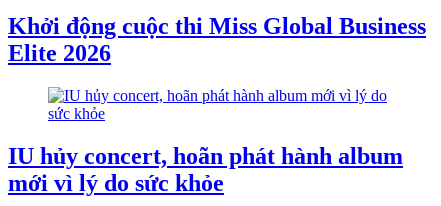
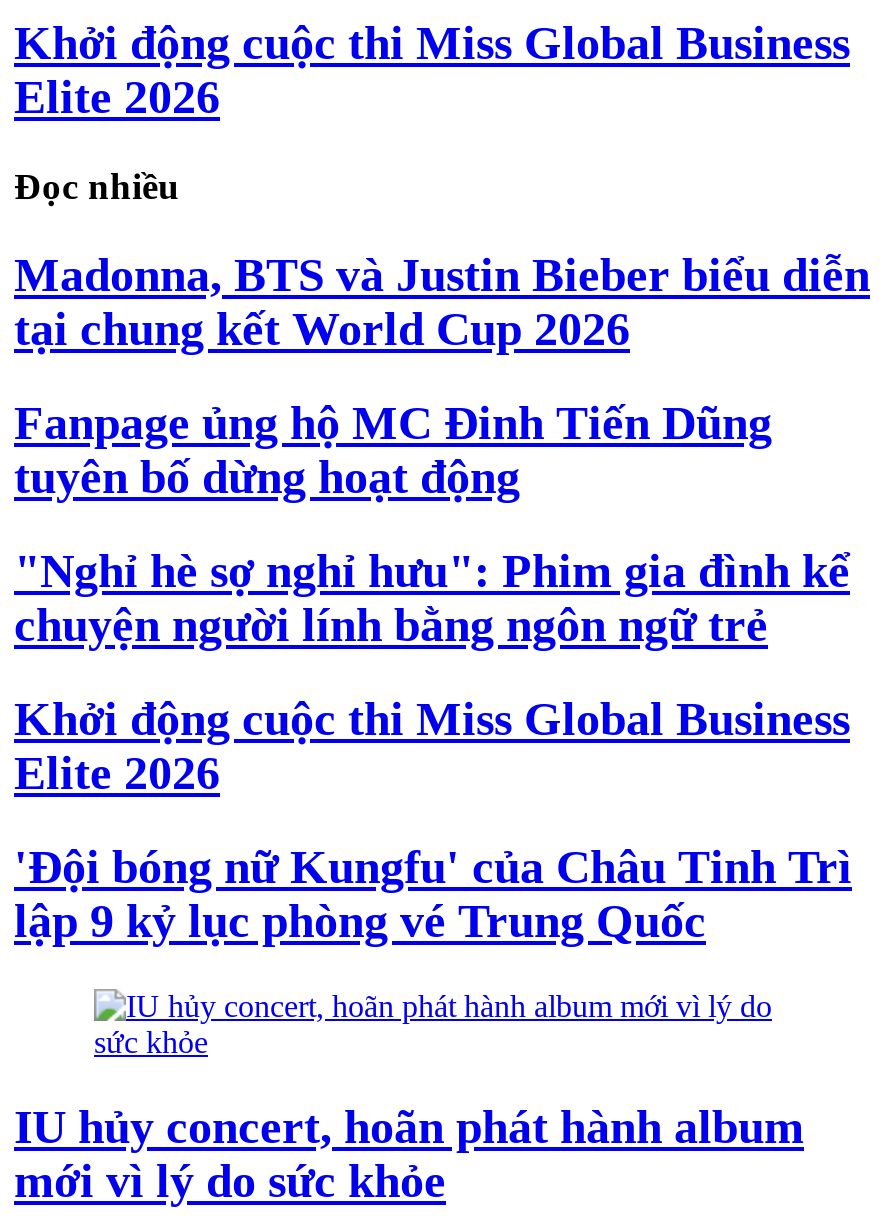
+ Đọc nhiều
+ Madonna, BTS và Justin Bieber biểu diễn
+ tại chung kết World Cup 2026
+ Fanpage ủng hộ MC Đinh Tiến Dũng
+ tuyên bố dừng hoạt động
+ "Nghỉ hè sợ nghỉ hưu": Phim gia đình kể
+ chuyện người lính bằng ngôn ngữ trẻ
+ Khởi động cuộc thi Miss Global Business
+ Elite 2026
+ 'Đội bóng nữ Kungfu' của Châu Tinh Trì
+ lập 9 kỷ lục phòng vé Trung Quốc
